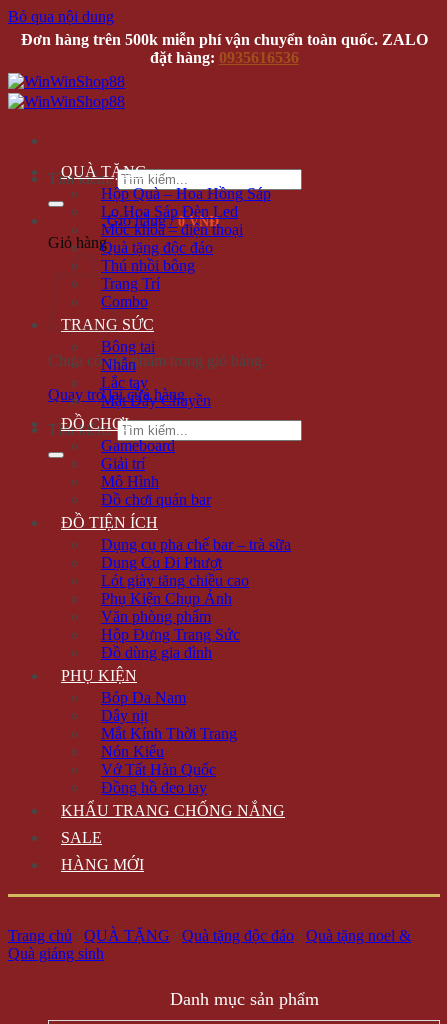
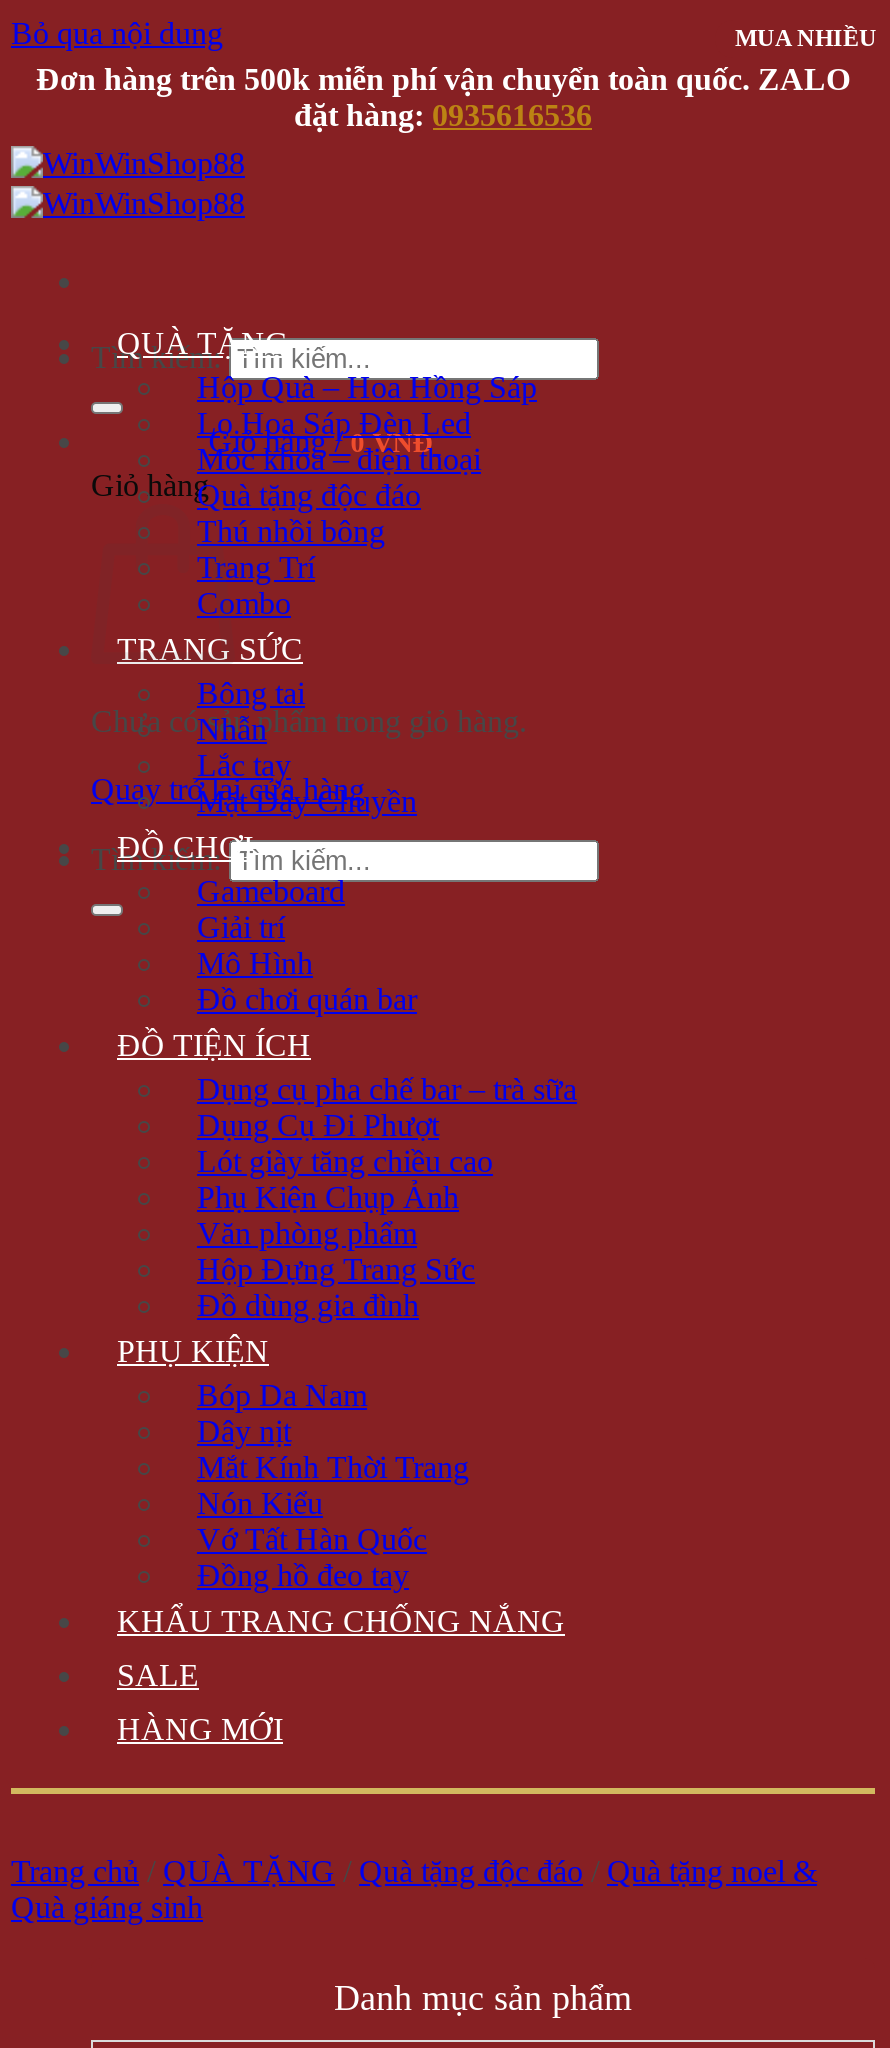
+ MUA NHIỀU
